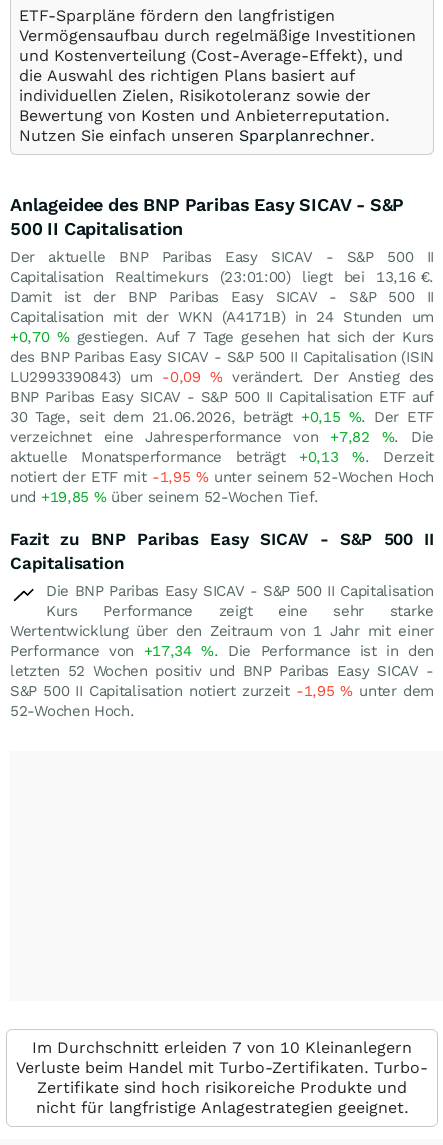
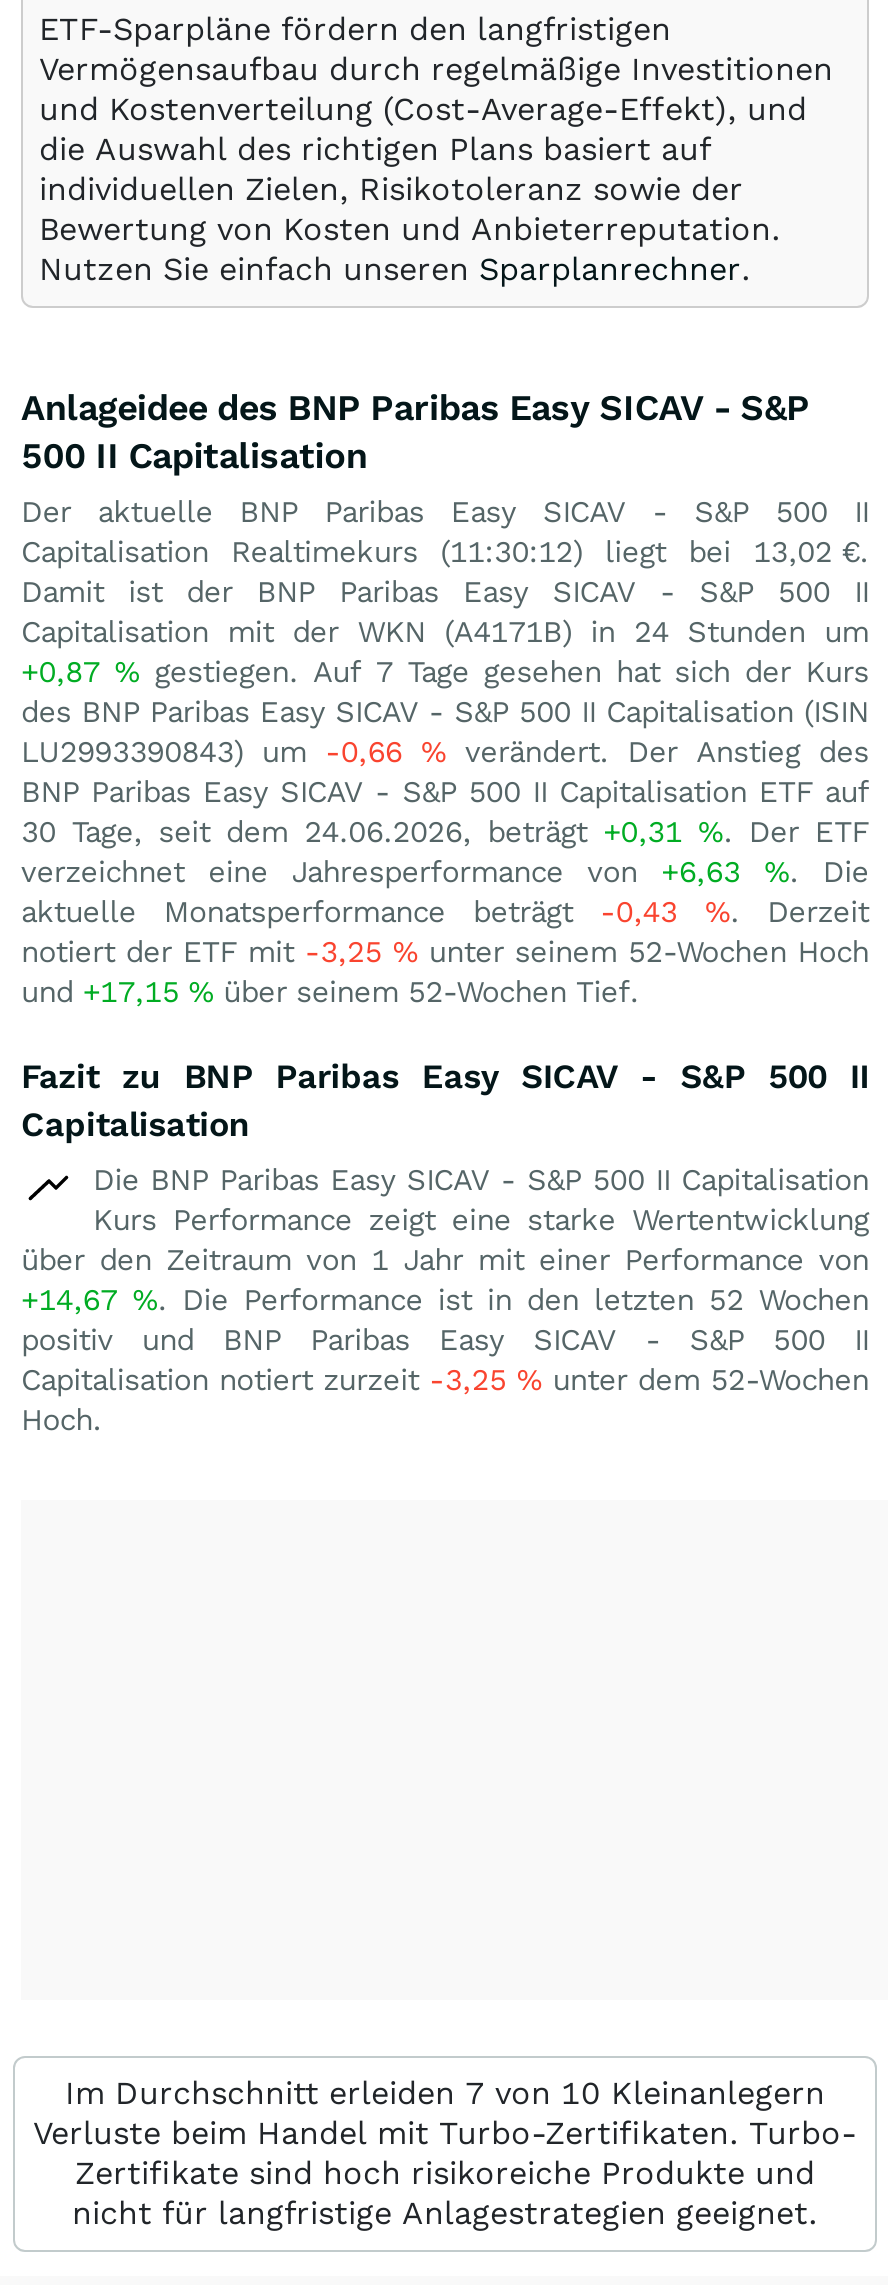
- Capitalisation Realtimekurs (23:01:00) liegt bei 13,16 €.
+ Capitalisation Realtimekurs (11:30:12) liegt bei 13,02 €.

- +0,70% gestiegen. Auf 7 Tage gesehen hat sich der Kurs
+ +0,87% gestiegen. Auf 7 Tage gesehen hat sich der Kurs

- LU2993390843) um -0,09% verändert. Der Anstieg des
+ LU2993390843) um -0,66% verändert. Der Anstieg des

- 30 Tage, seit dem 21.06.2026, beträgt +0,15%. Der ETF
+ 30 Tage, seit dem 24.06.2026, beträgt +0,31%. Der ETF

- verzeichnet eine Jahresperformance von +7,82%. Die
+ verzeichnet eine Jahresperformance von +6,63%. Die

- aktuelle Monatsperformance beträgt +0,13%. Derzeit
+ aktuelle Monatsperformance beträgt -0,43%. Derzeit

- notiert der ETF mit -1,95% unter seinem 52-Wochen Hoch
+ notiert der ETF mit -3,25% unter seinem 52-Wochen Hoch

- und +19,85% über seinem 52-Wochen Tief.
+ und +17,15% über seinem 52-Wochen Tief.

- Kurs Performance zeigt eine sehr starke
- Wertentwicklung über den Zeitraum von 1 Jahr mit einer
- Performance von +17,34%. Die Performance ist in den
- letzten 52 Wochen positiv und BNP Paribas Easy SICAV -
- S&P 500 II Capitalisation notiert zurzeit -1,95% unter dem
- 52-Wochen Hoch.
+ Kurs Performance zeigt eine starke Wertentwicklung
+ über den Zeitraum von 1 Jahr mit einer Performance von
+ +14,67%. Die Performance ist in den letzten 52 Wochen
+ positiv und BNP Paribas Easy SICAV - S&P 500 II
+ Capitalisation notiert zurzeit -3,25% unter dem 52-Wochen
+ Hoch.
